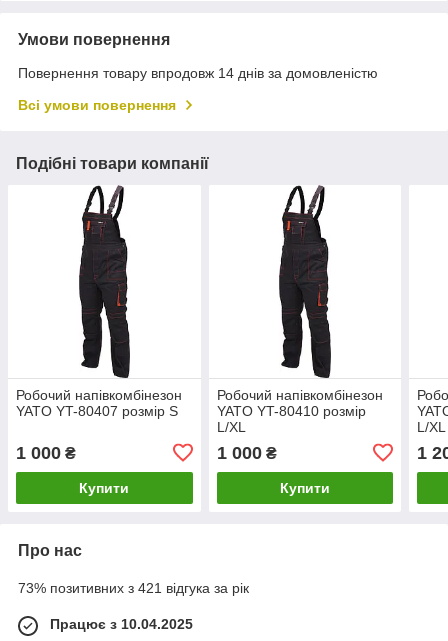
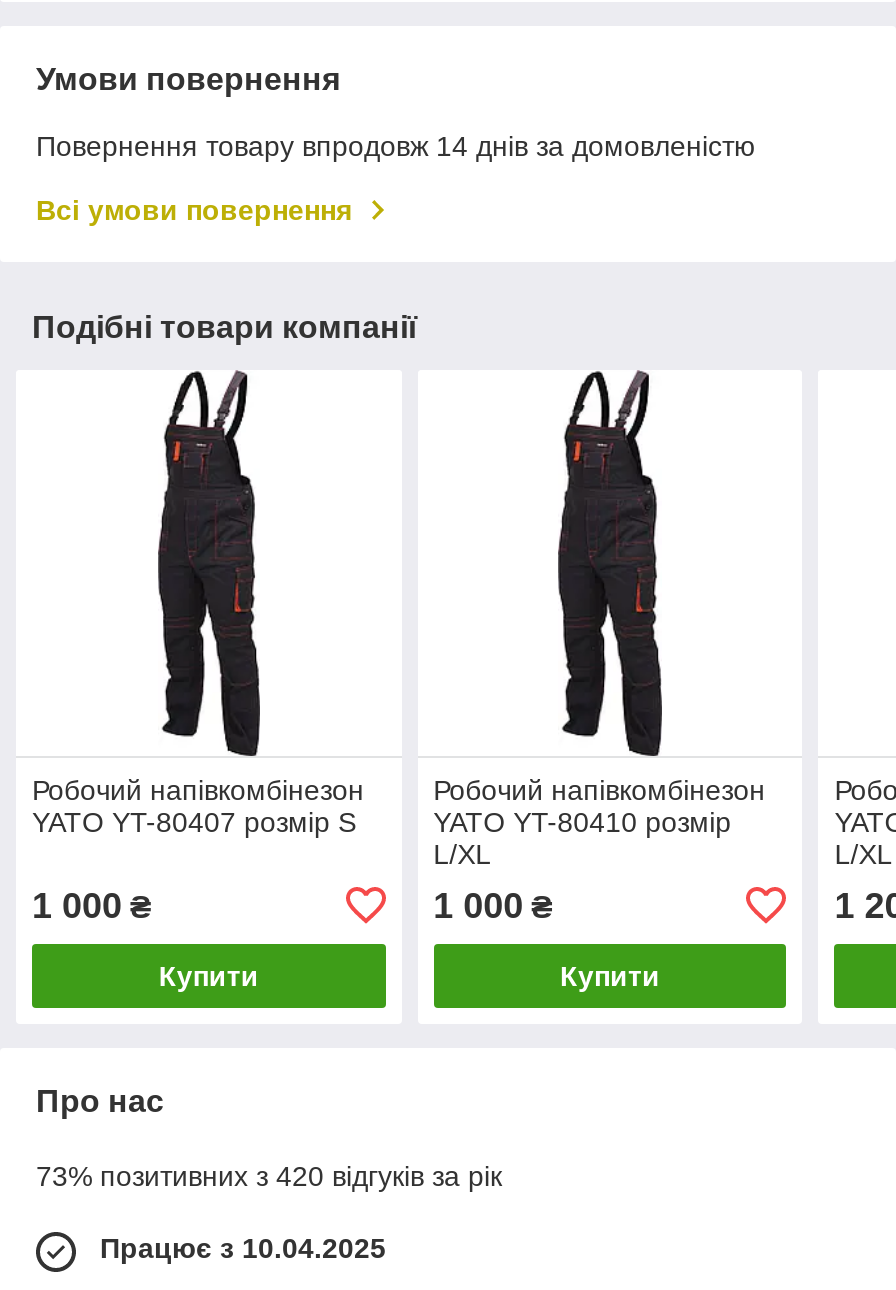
- 73% позитивних з 421 відгука за рік
+ 73% позитивних з 420 відгуків за рік
